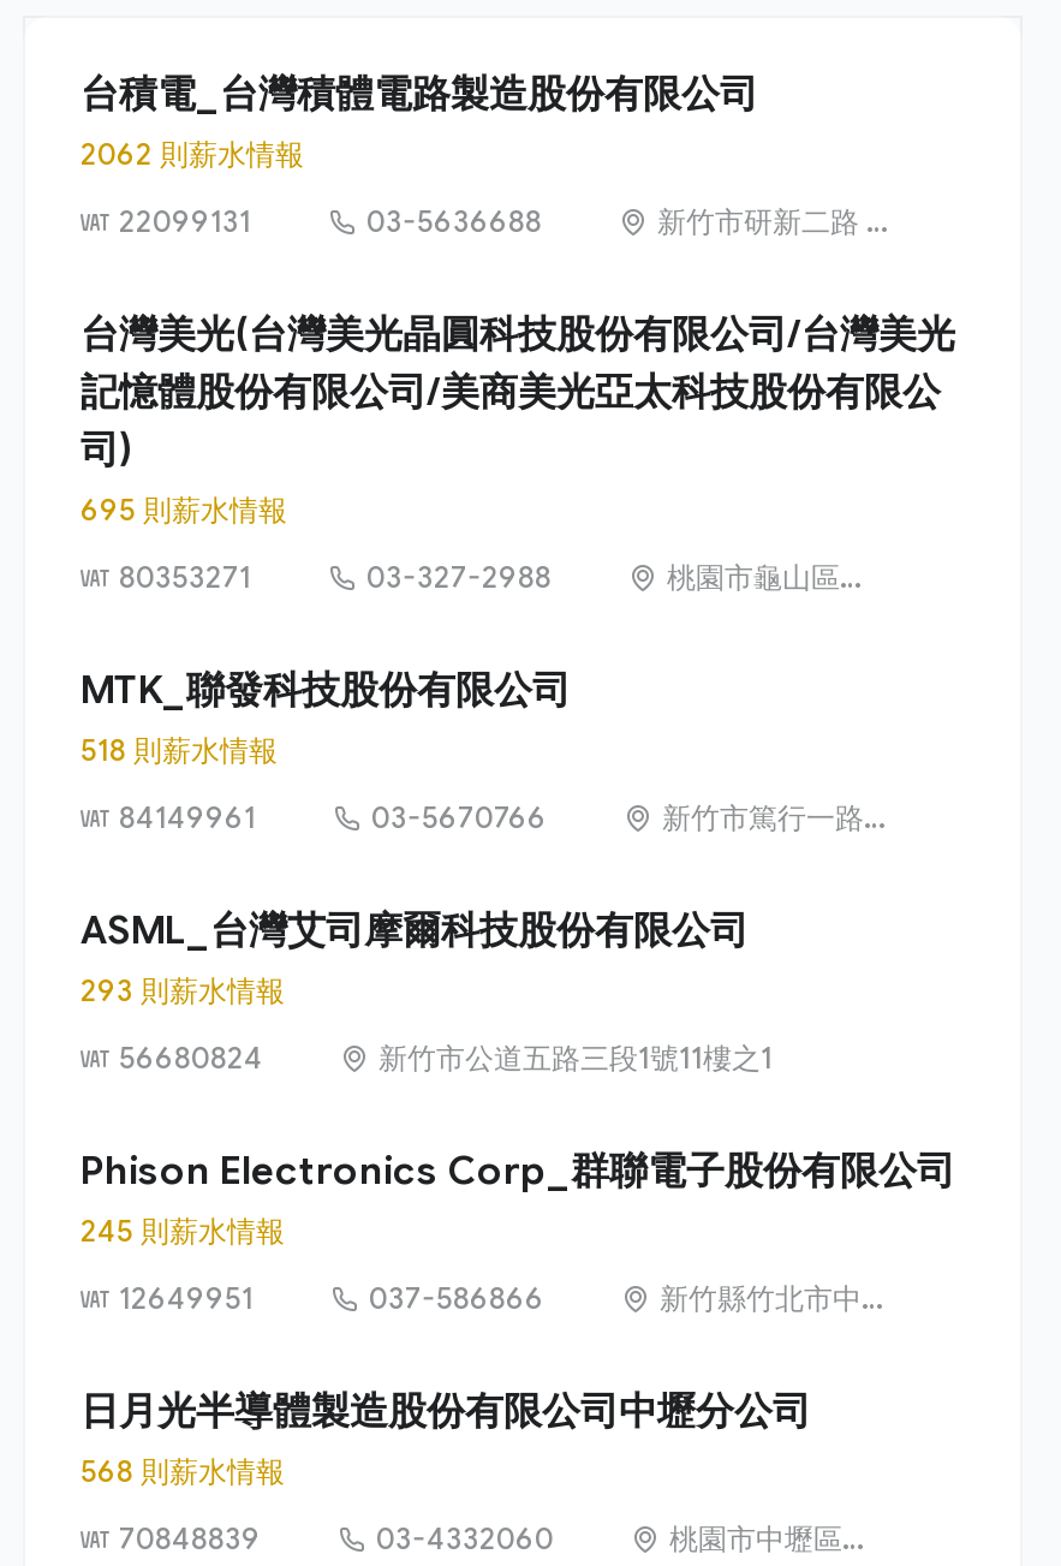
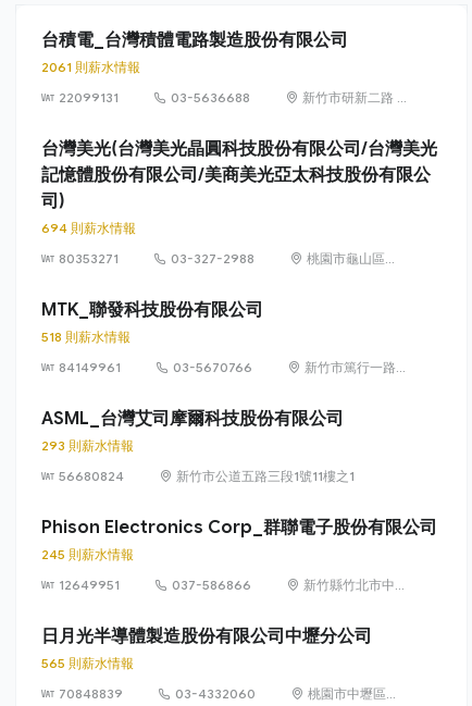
- 2062 則薪水情報
+ 2061 則薪水情報

- 695 則薪水情報
+ 694 則薪水情報

- 568 則薪水情報
+ 565 則薪水情報
